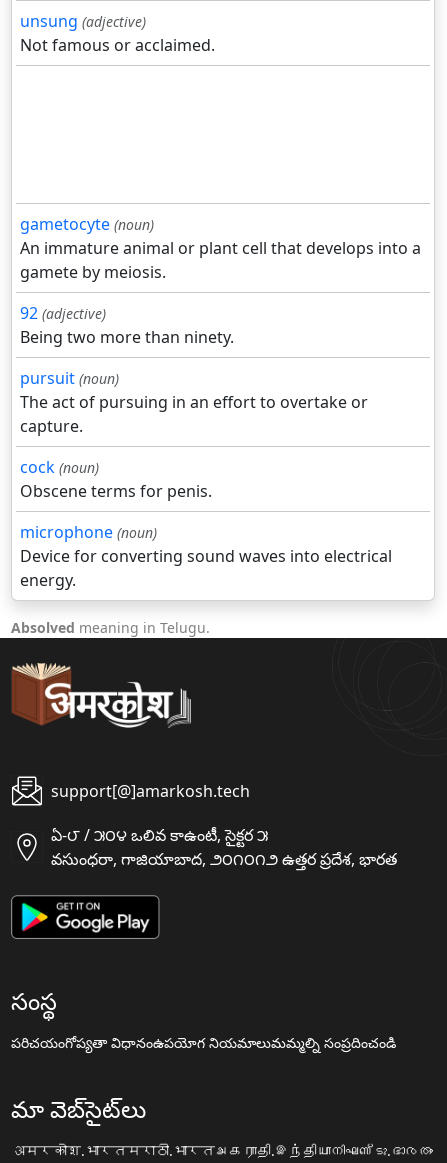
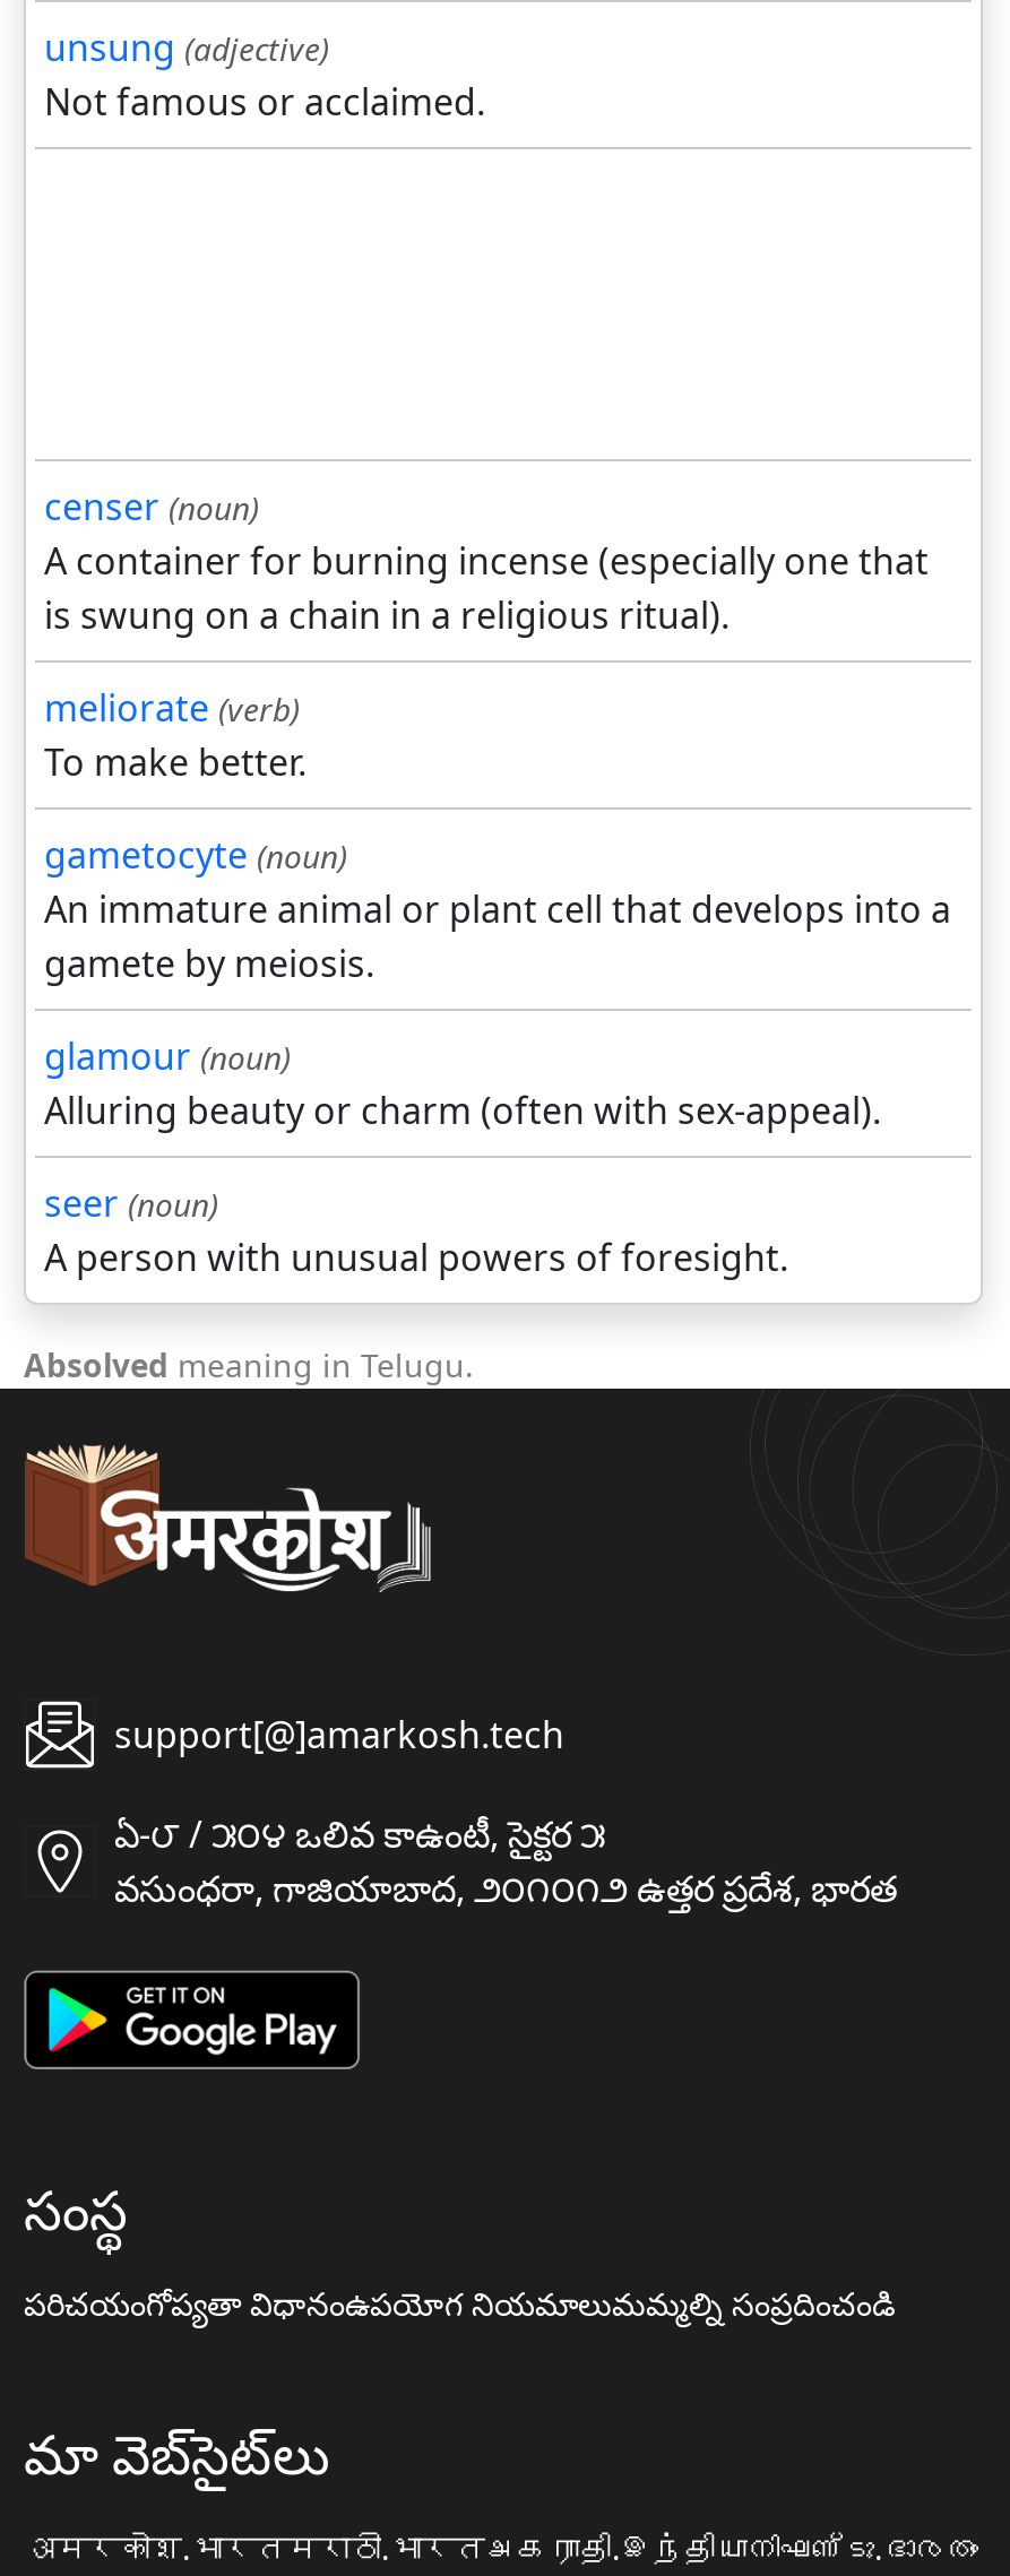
+ censer (noun)
+ A container for burning incense (especially one that
+ is swung on a chain in a religious ritual).
+ meliorate (verb)
+ To make better.

moved down: gametocyte (noun) | An immature animal or plant cell that develops into a | gamete by meiosis.

- 92 (adjective)
- Being two more than ninety.
- pursuit (noun)
- The act of pursuing in an effort to overtake or
- capture.
- cock (noun)
- Obscene terms for penis.
- microphone (noun)
- Device for converting sound waves into electrical
- energy.
+ glamour (noun)
+ Alluring beauty or charm (often with sex-appeal).
+ seer (noun)
+ A person with unusual powers of foresight.
